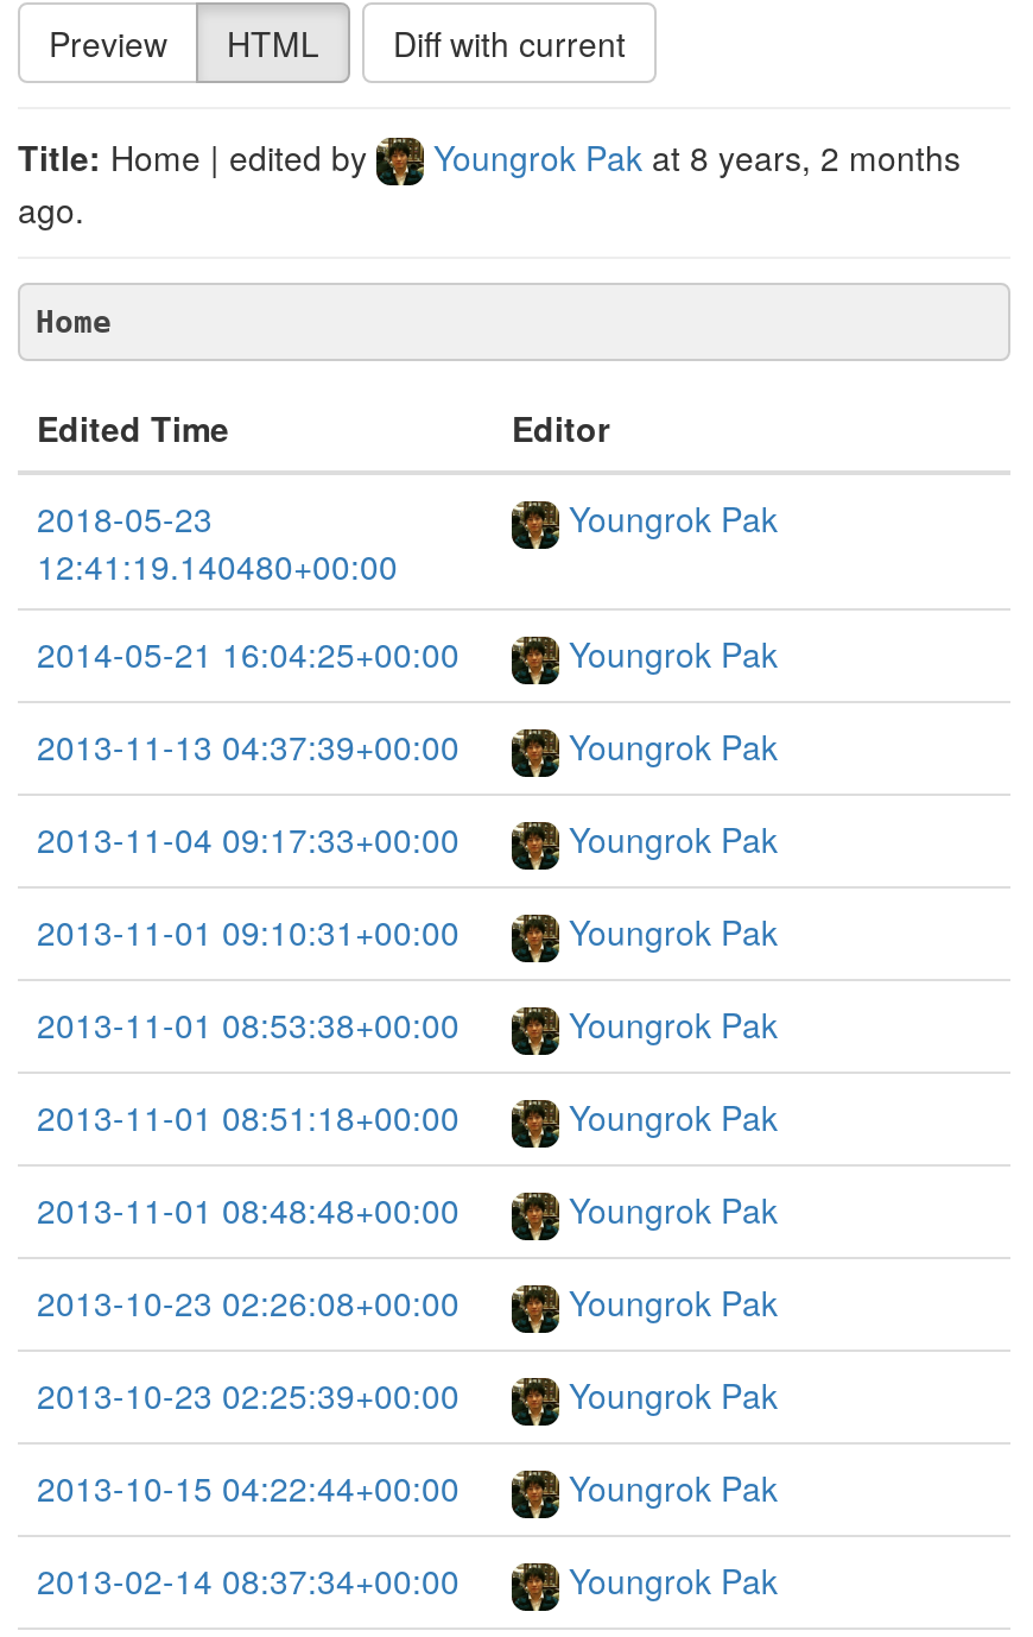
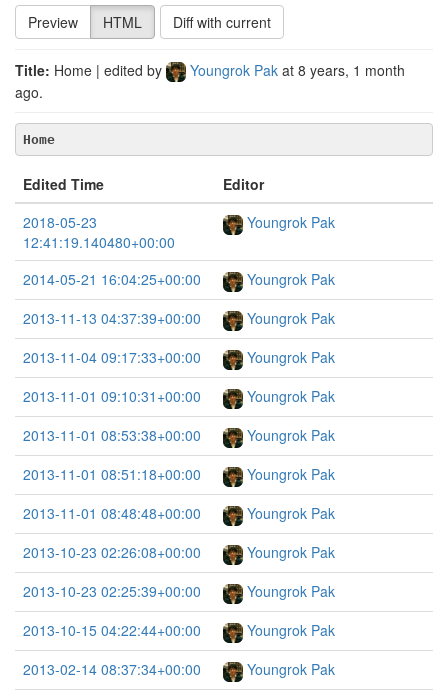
- Youngrok Pak at 8 years, 2 months
+ Youngrok Pak at 8 years, 1 month
